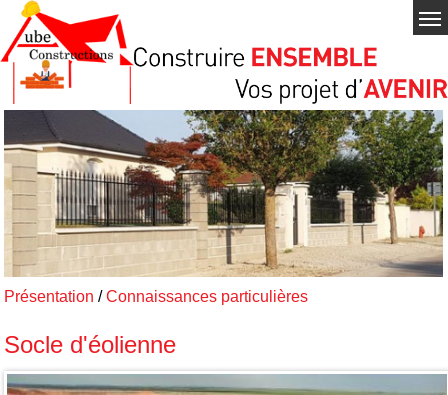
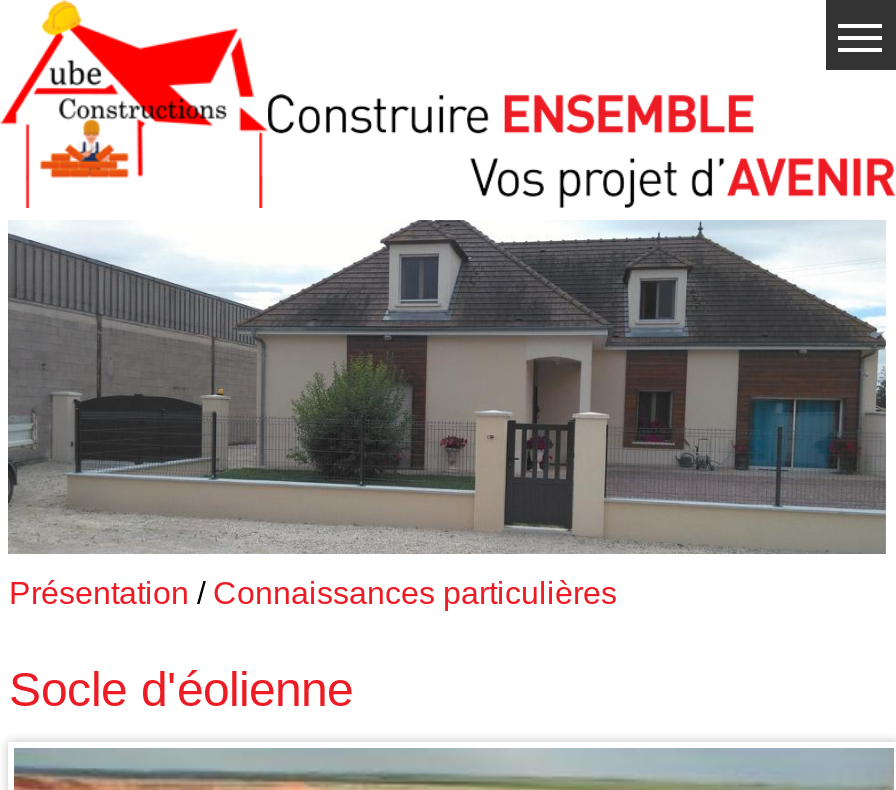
- [image]
+ [image]
